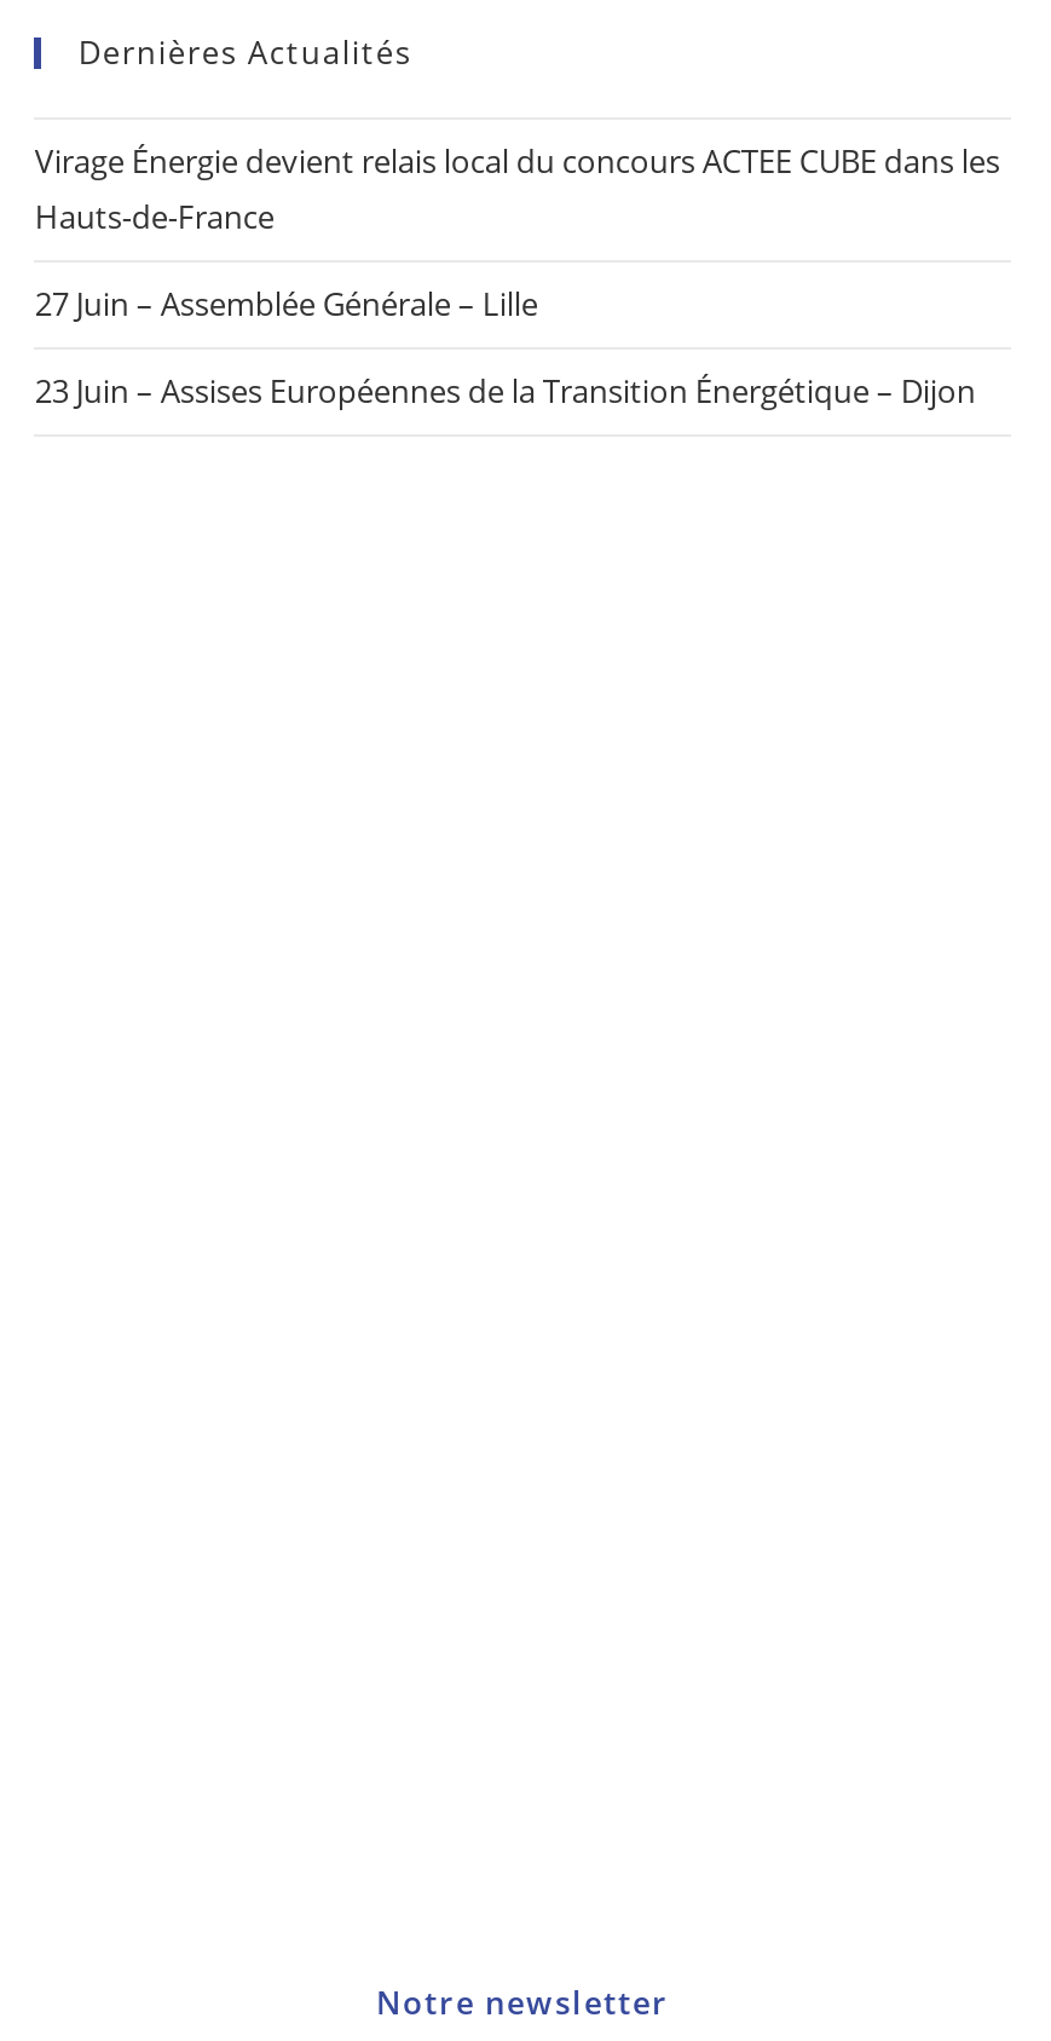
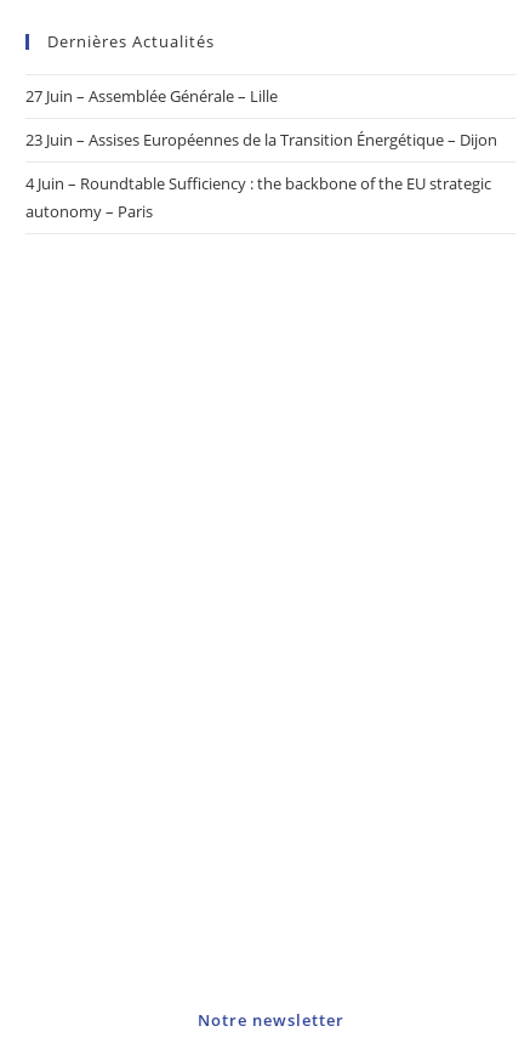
- Virage Énergie devient relais local du concours ACTEE CUBE dans les
- Hauts-de-France

moved up: 27 Juin – Assemblée Générale – Lille | 23 Juin – Assises Européennes de la Transition Énergétique – Dijon

+ 4 Juin – Roundtable Sufficiency : the backbone of the EU strategic
+ autonomy – Paris
